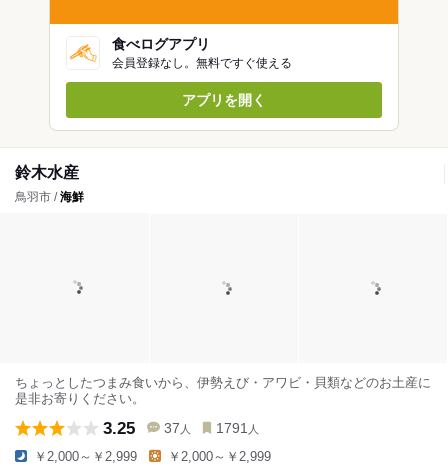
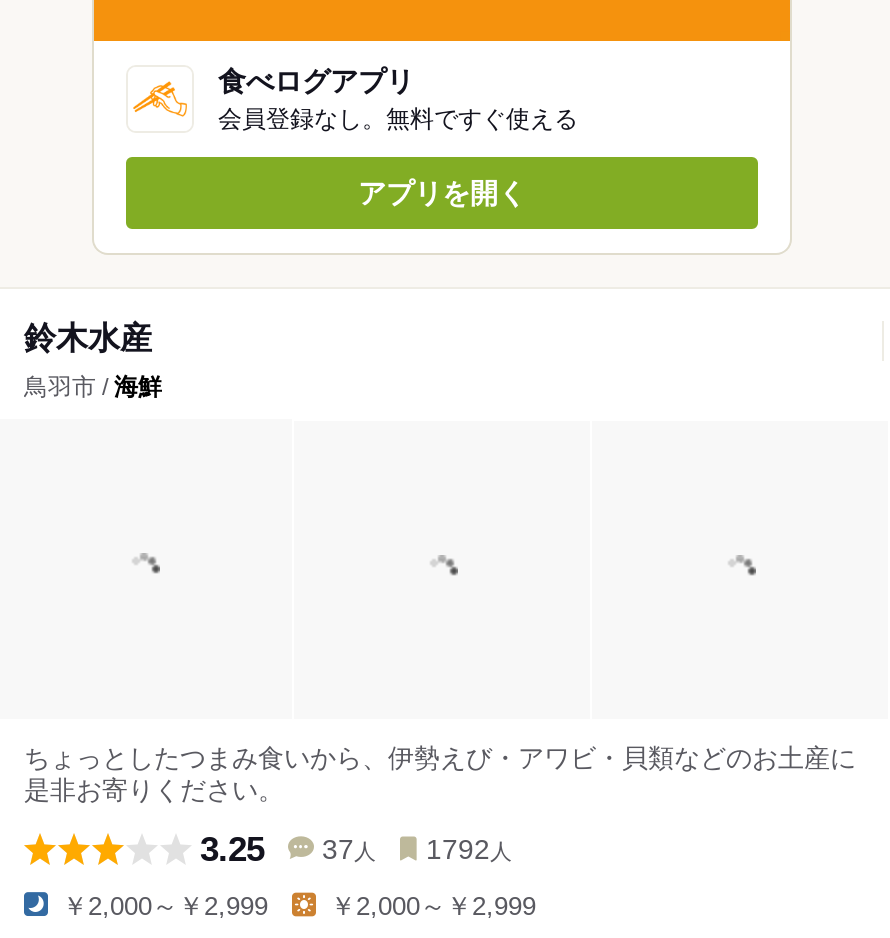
- 3.25 37人 1791人
+ 3.25 37人 1792人
